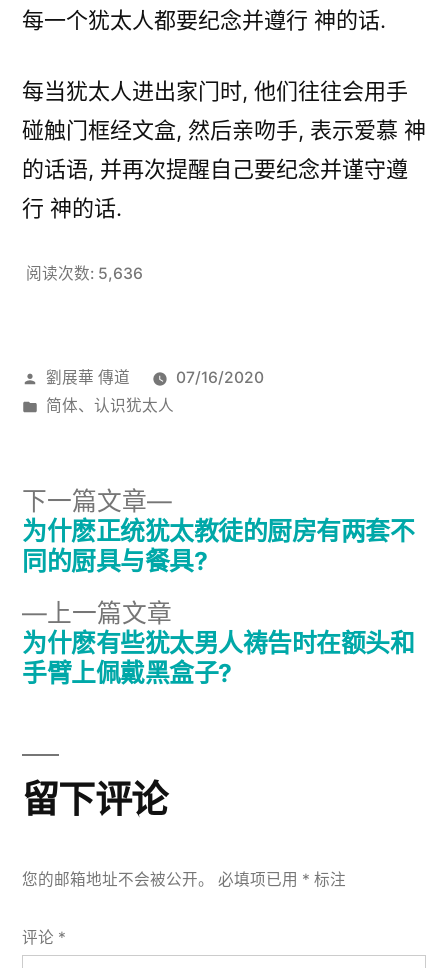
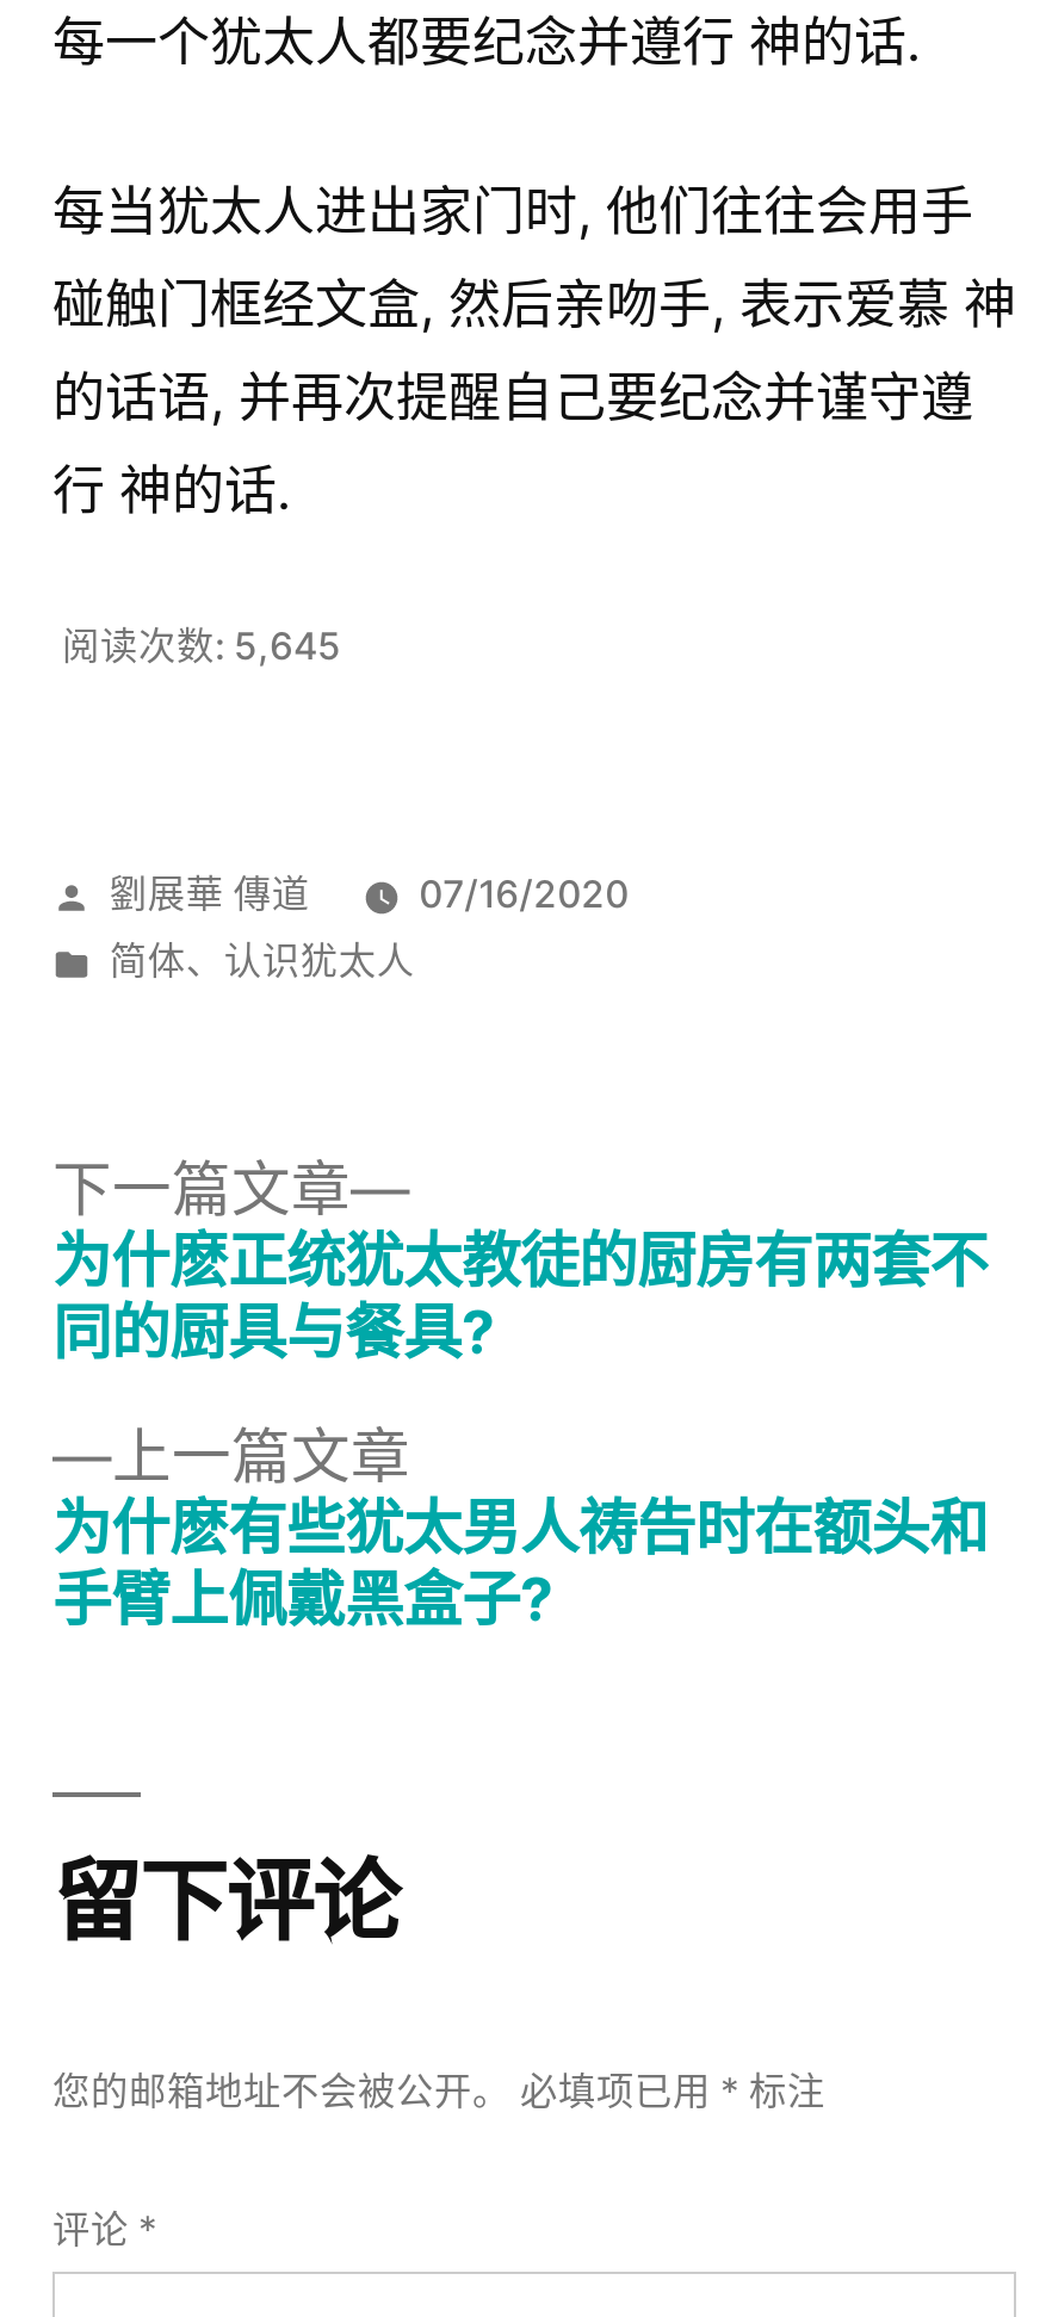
- 阅读次数: 5,636
+ 阅读次数: 5,645
